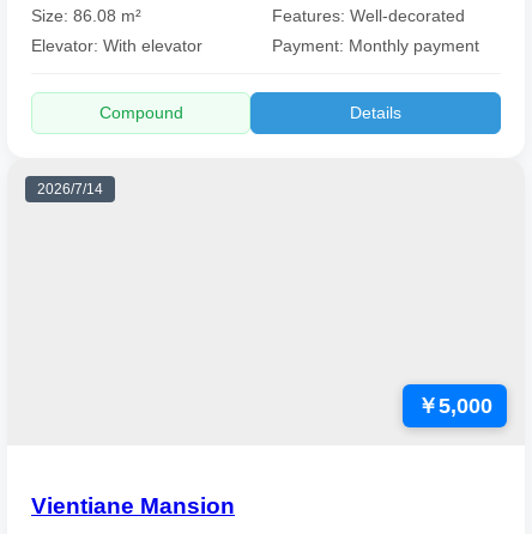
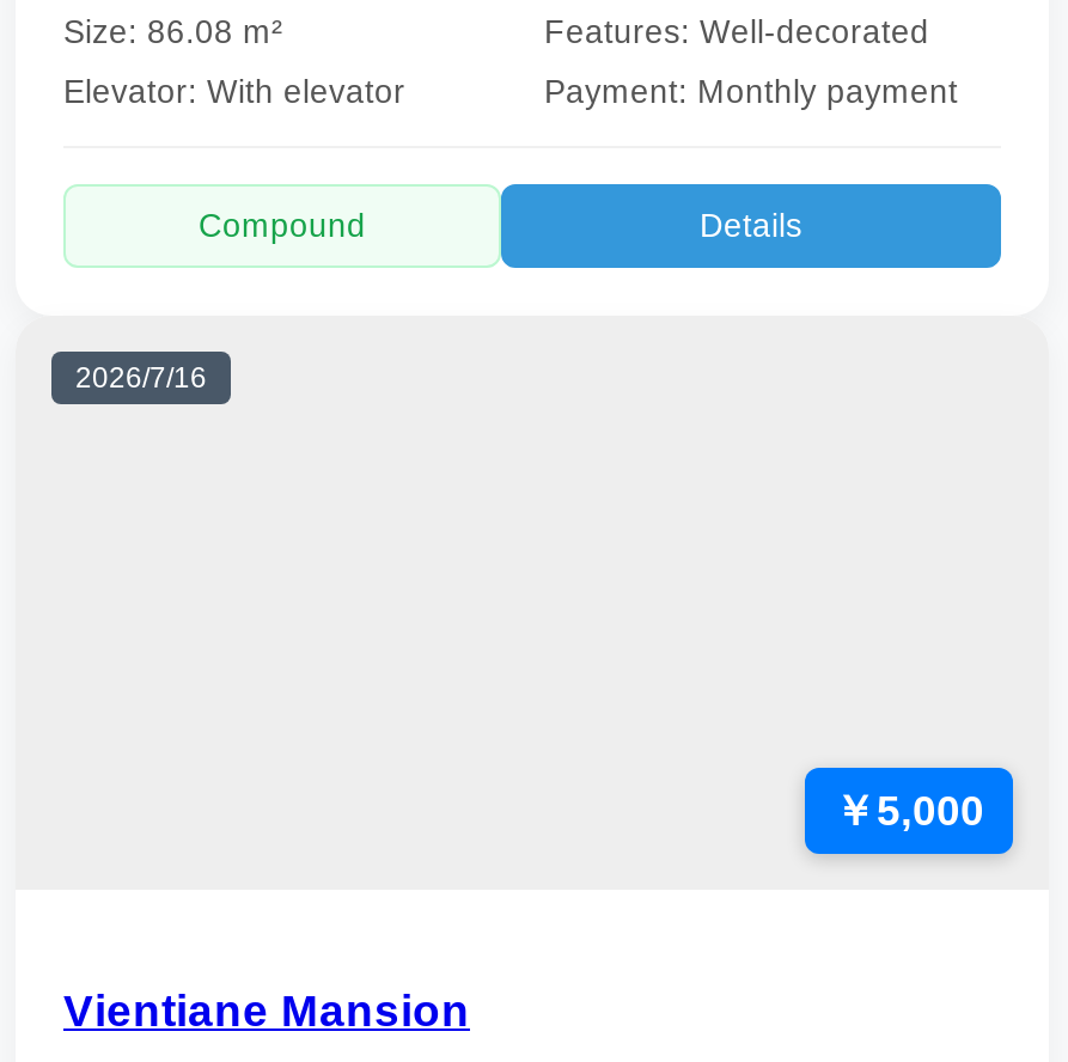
- 2026/7/14
+ 2026/7/16
